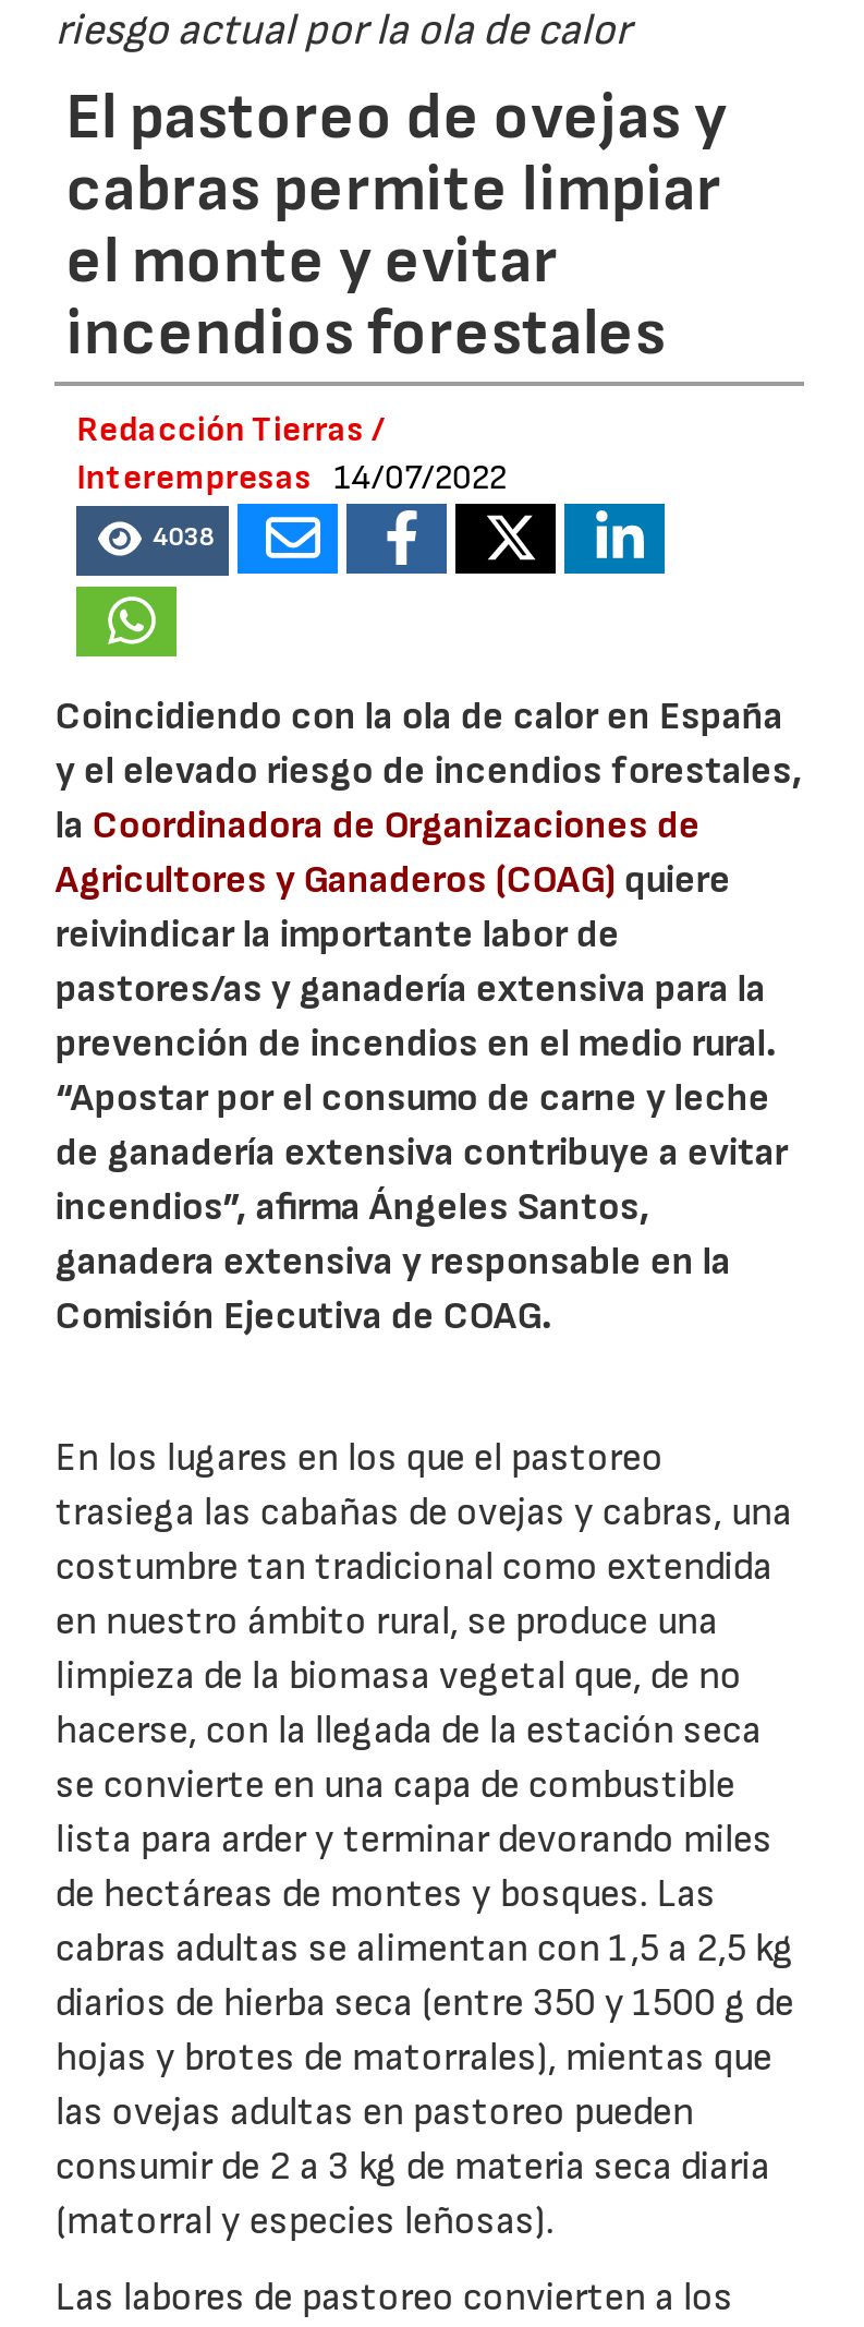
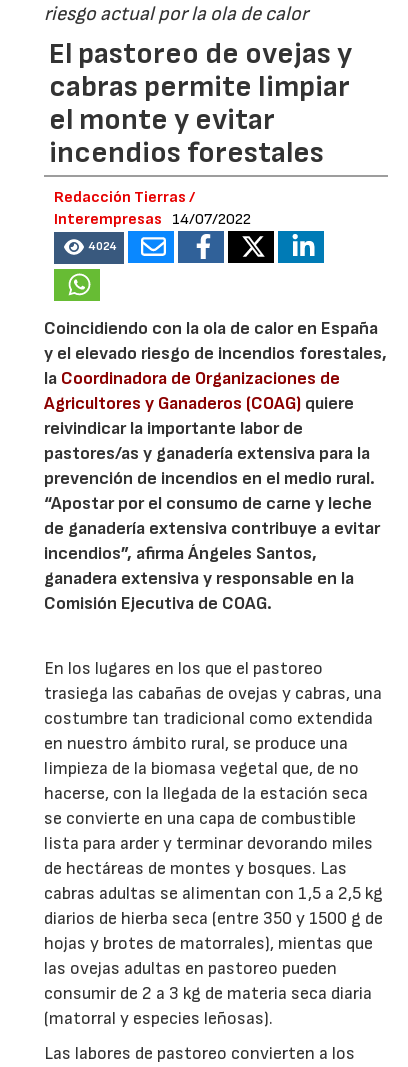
- 4038
+ 4024
